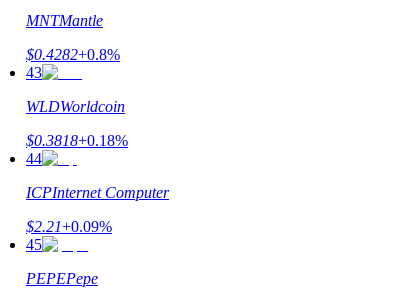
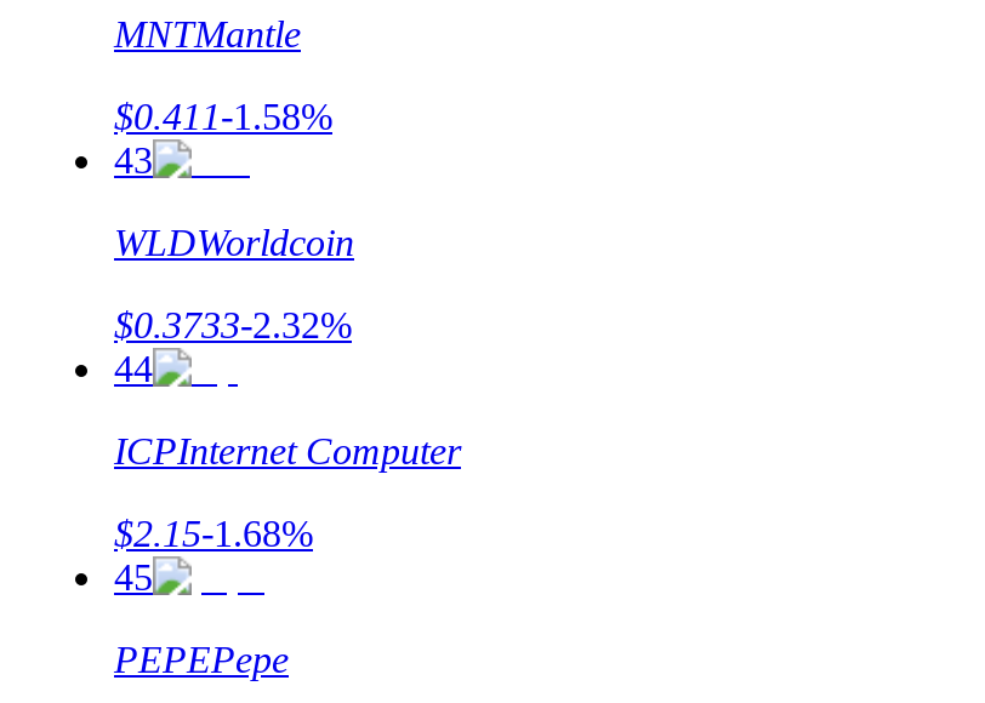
- $0.4282+0.8%
+ $0.411-1.58%

- $0.3818+0.18%
+ $0.3733-2.32%

- $2.21 +0.09%
+ $2.15-1.68%
